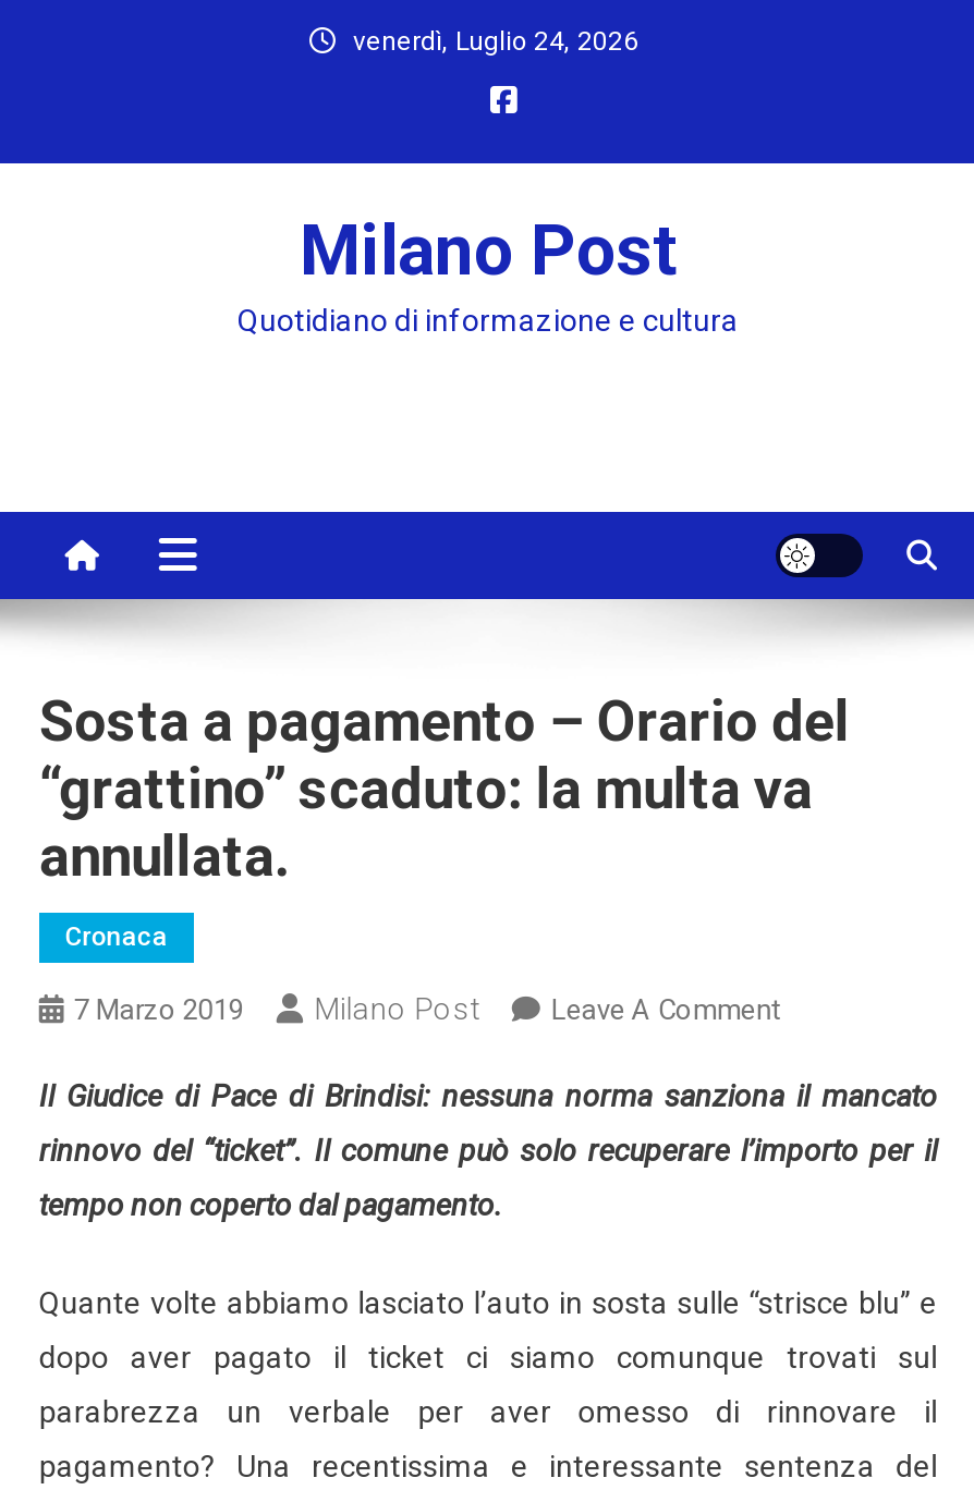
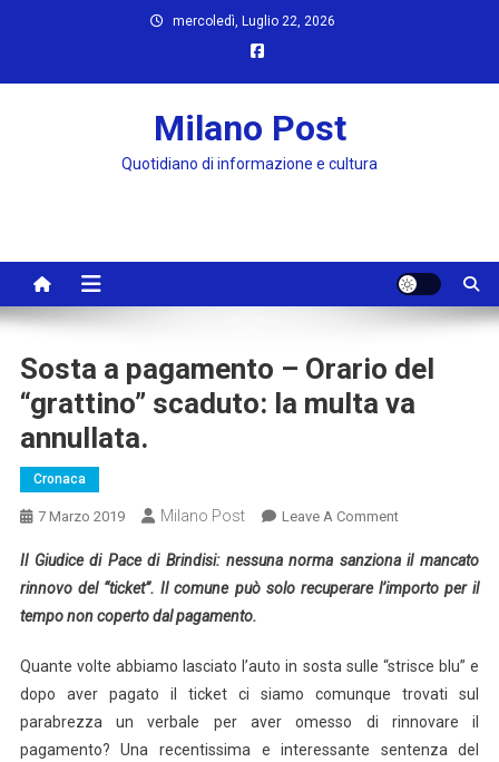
- venerdì, Luglio 24, 2026
+ mercoledì, Luglio 22, 2026
